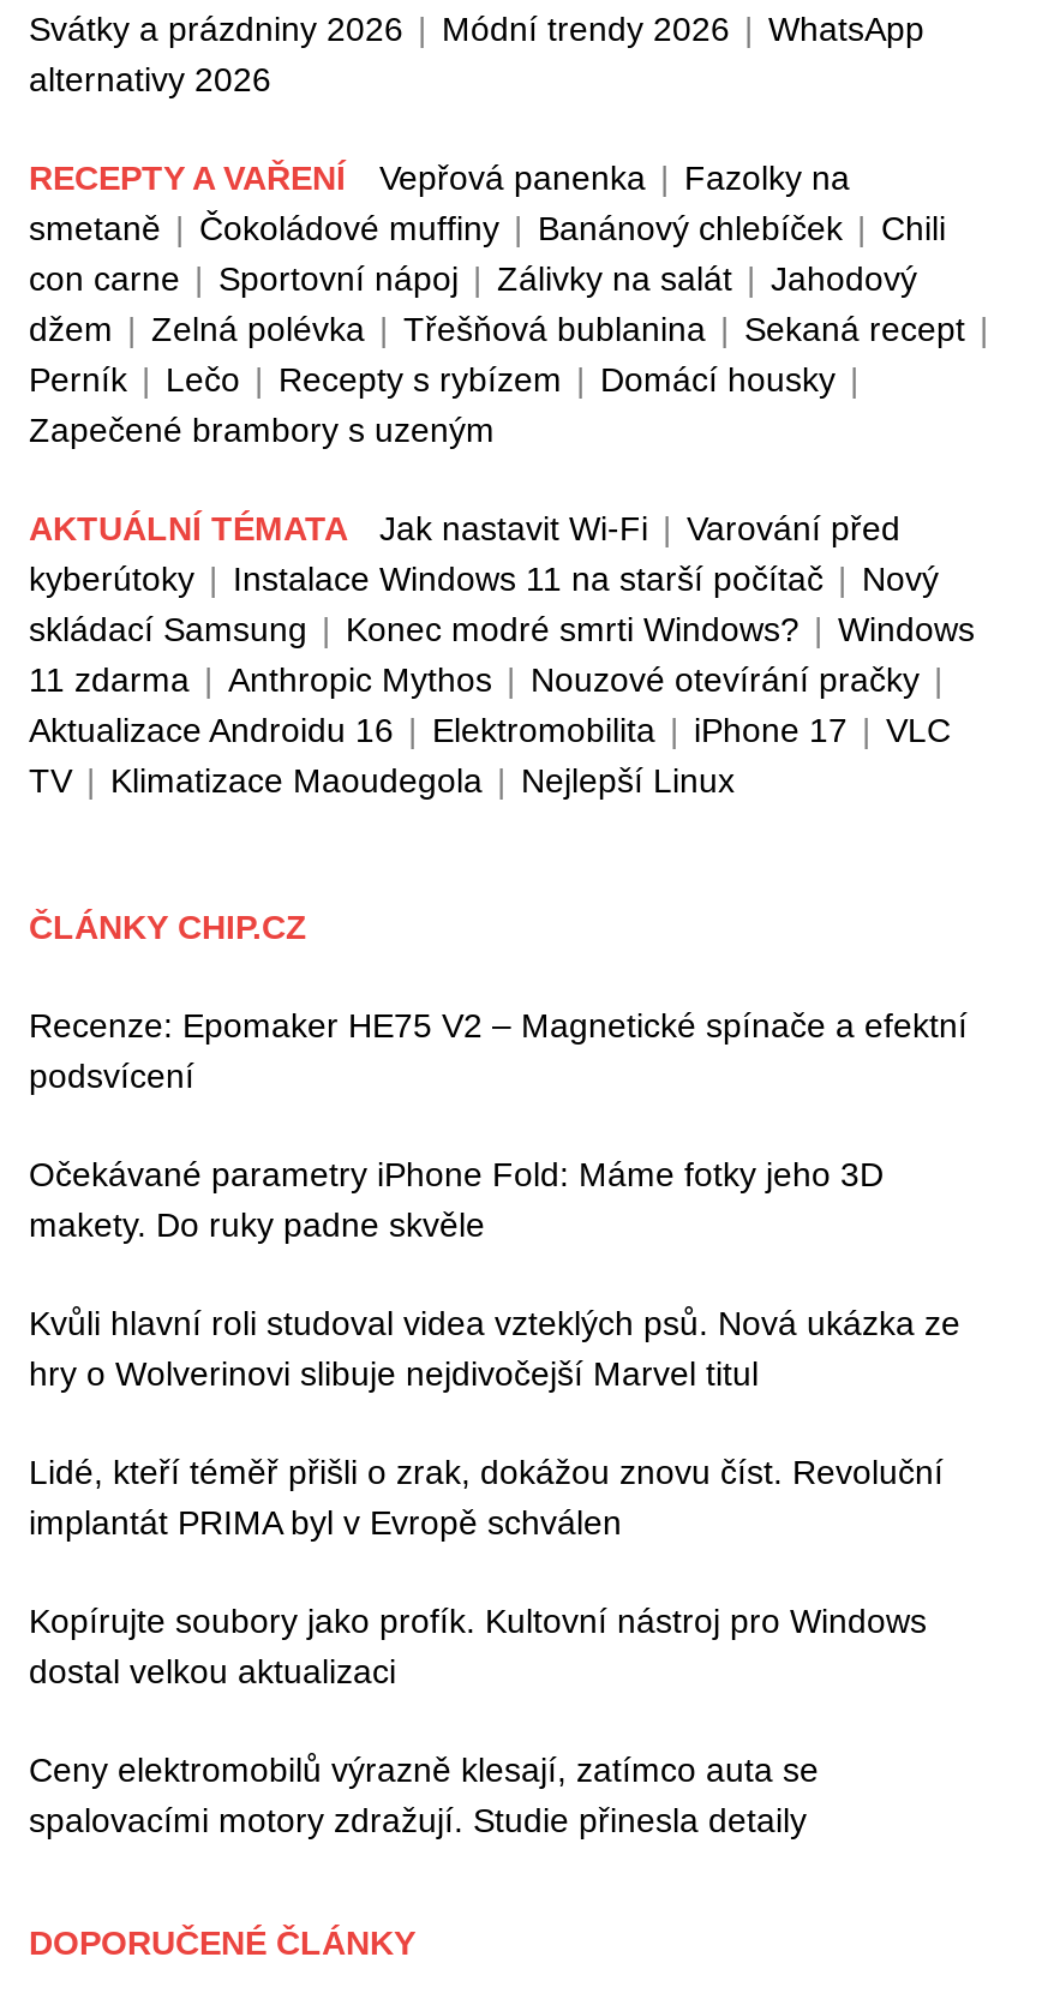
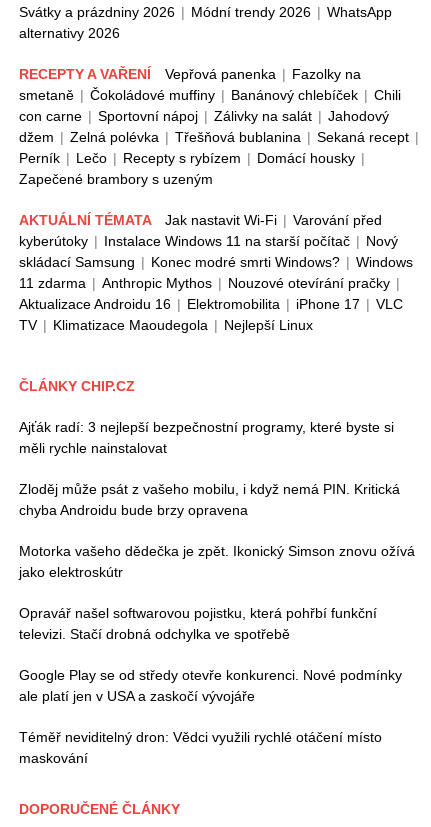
- Recenze: Epomaker HE75 V2 – Magnetické spínače a efektní
- podsvícení
+ Ajťák radí: 3 nejlepší bezpečnostní programy, které byste si
+ měli rychle nainstalovat

- Očekávané parametry iPhone Fold: Máme fotky jeho 3D
- makety. Do ruky padne skvěle
+ Zloděj může psát z vašeho mobilu, i když nemá PIN. Kritická
+ chyba Androidu bude brzy opravena

- Kvůli hlavní roli studoval videa vzteklých psů. Nová ukázka ze
- hry o Wolverinovi slibuje nejdivočejší Marvel titul
+ Motorka vašeho dědečka je zpět. Ikonický Simson znovu ožívá
+ jako elektroskútr

- Lidé, kteří téměř přišli o zrak, dokážou znovu číst. Revoluční
- implantát PRIMA byl v Evropě schválen
+ Opravář našel softwarovou pojistku, která pohřbí funkční
+ televizi. Stačí drobná odchylka ve spotřebě

- Kopírujte soubory jako profík. Kultovní nástroj pro Windows
- dostal velkou aktualizaci
+ Google Play se od středy otevře konkurenci. Nové podmínky
+ ale platí jen v USA a zaskočí vývojáře

- Ceny elektromobilů výrazně klesají, zatímco auta se
- spalovacími motory zdražují. Studie přinesla detaily
+ Téměř neviditelný dron: Vědci využili rychlé otáčení místo
+ maskování
